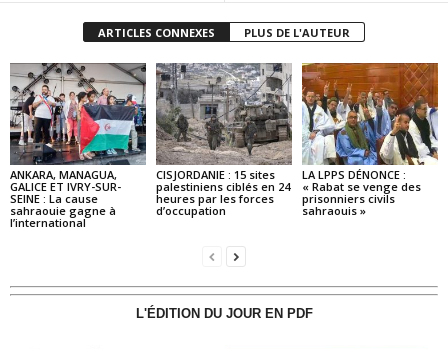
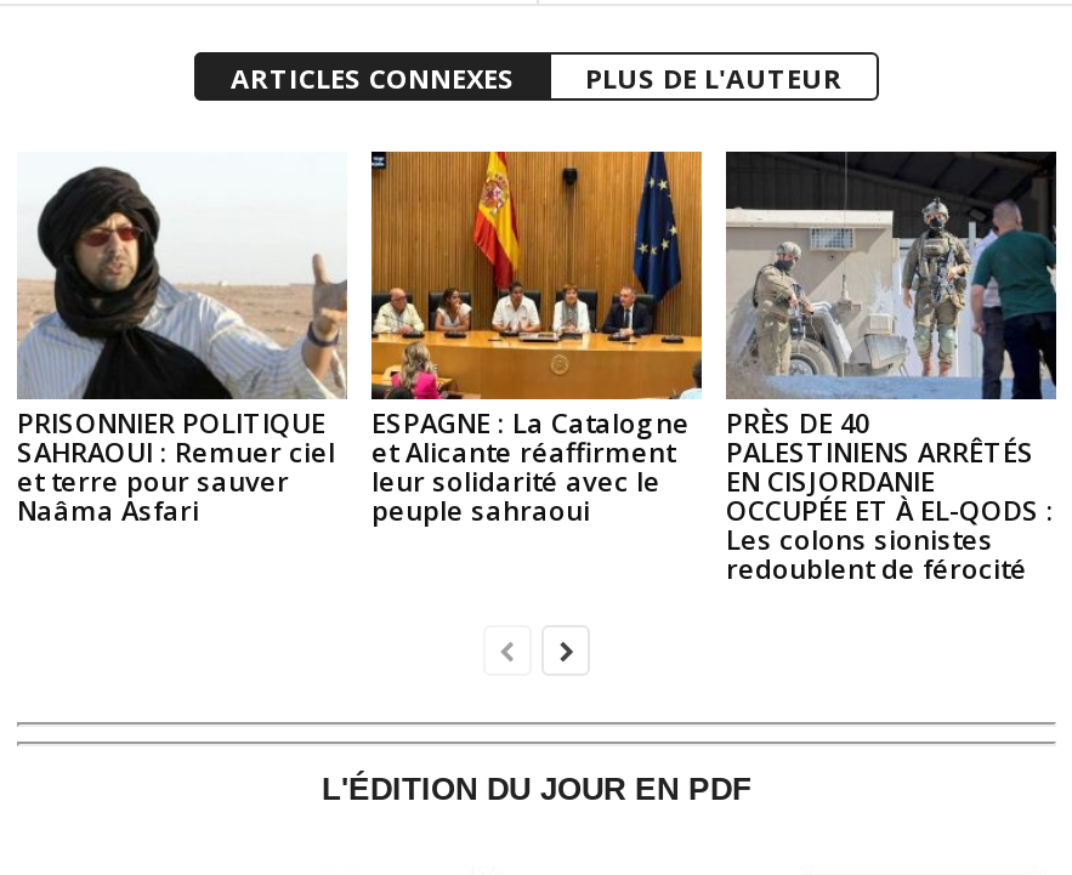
- [image]
- ANKARA, MANAGUA,
- GALICE ET IVRY-SUR-
- SEINE : La cause
- sahraouie gagne à
- l’international
+ [image]
+ PRISONNIER POLITIQUE
+ SAHRAOUI : Remuer ciel
+ et terre pour sauver
+ Naâma Asfari

- [image]
- CISJORDANIE : 15 sites
- palestiniens ciblés en 24
- heures par les forces
- d’occupation
+ [image]
+ ESPAGNE : La Catalogne
+ et Alicante réaffirment
+ leur solidarité avec le
+ peuple sahraoui

- [image]
- LA LPPS DÉNONCE :
- « Rabat se venge des
- prisonniers civils
- sahraouis »
+ [image]
+ PRÈS DE 40
+ PALESTINIENS ARRÊTÉS
+ EN CISJORDANIE
+ OCCUPÉE ET À EL-QODS :
+ Les colons sionistes
+ redoublent de férocité
